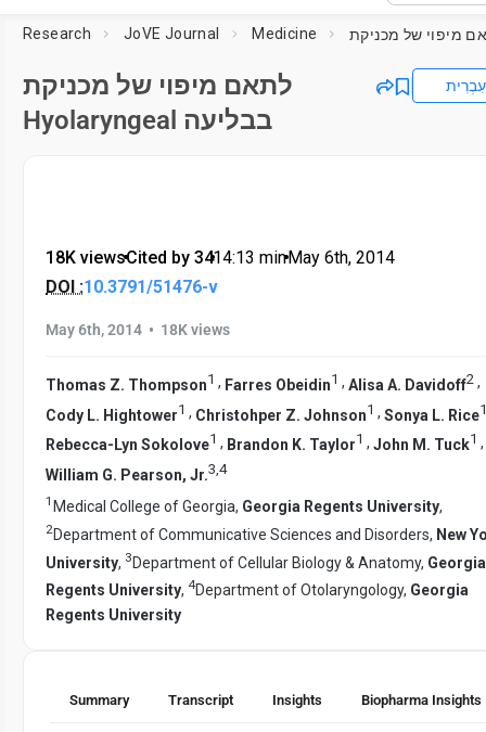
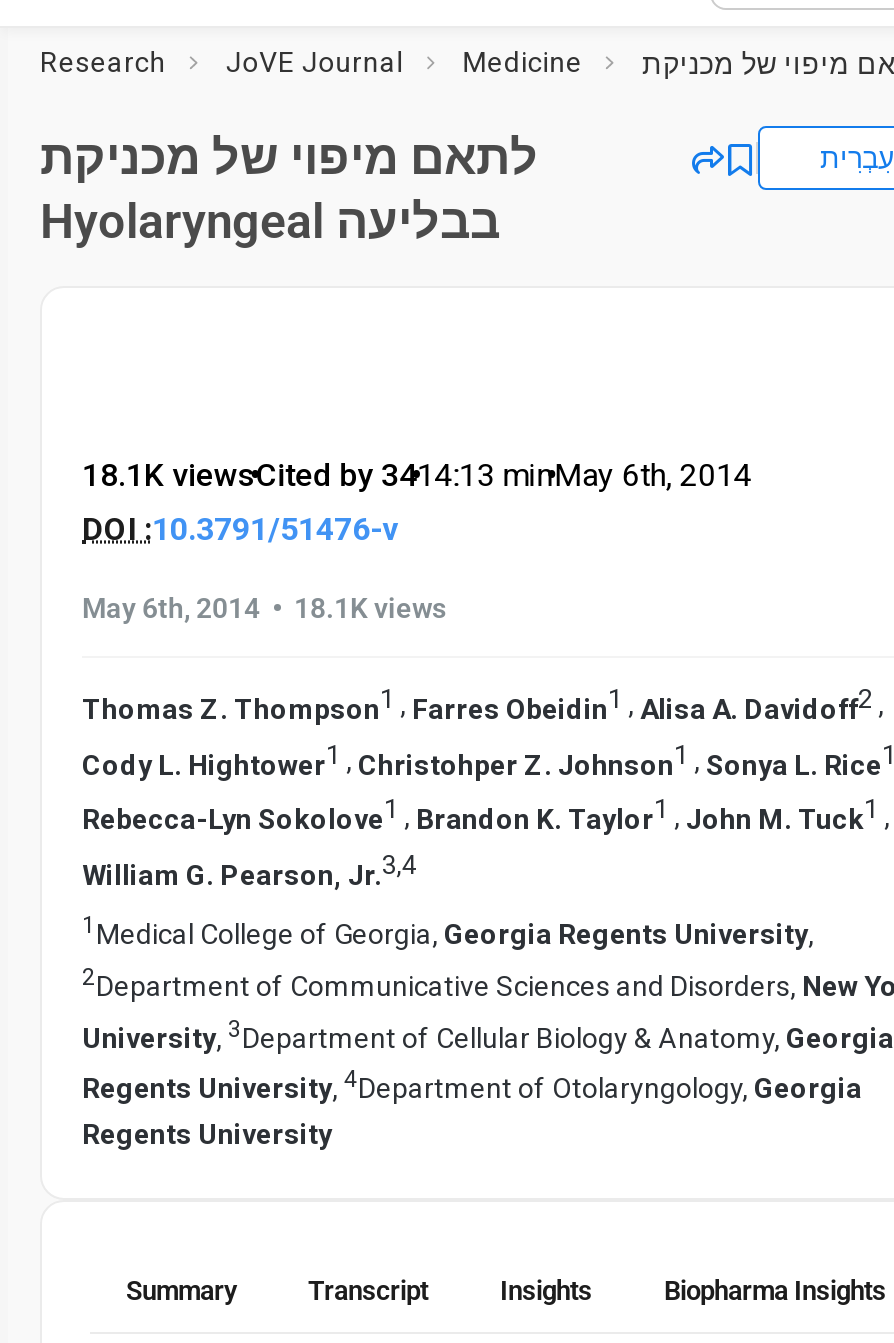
- 18K views
+ 18.1K views

- May 6th, 2014 • 18K views
+ May 6th, 2014 • 18.1K views
